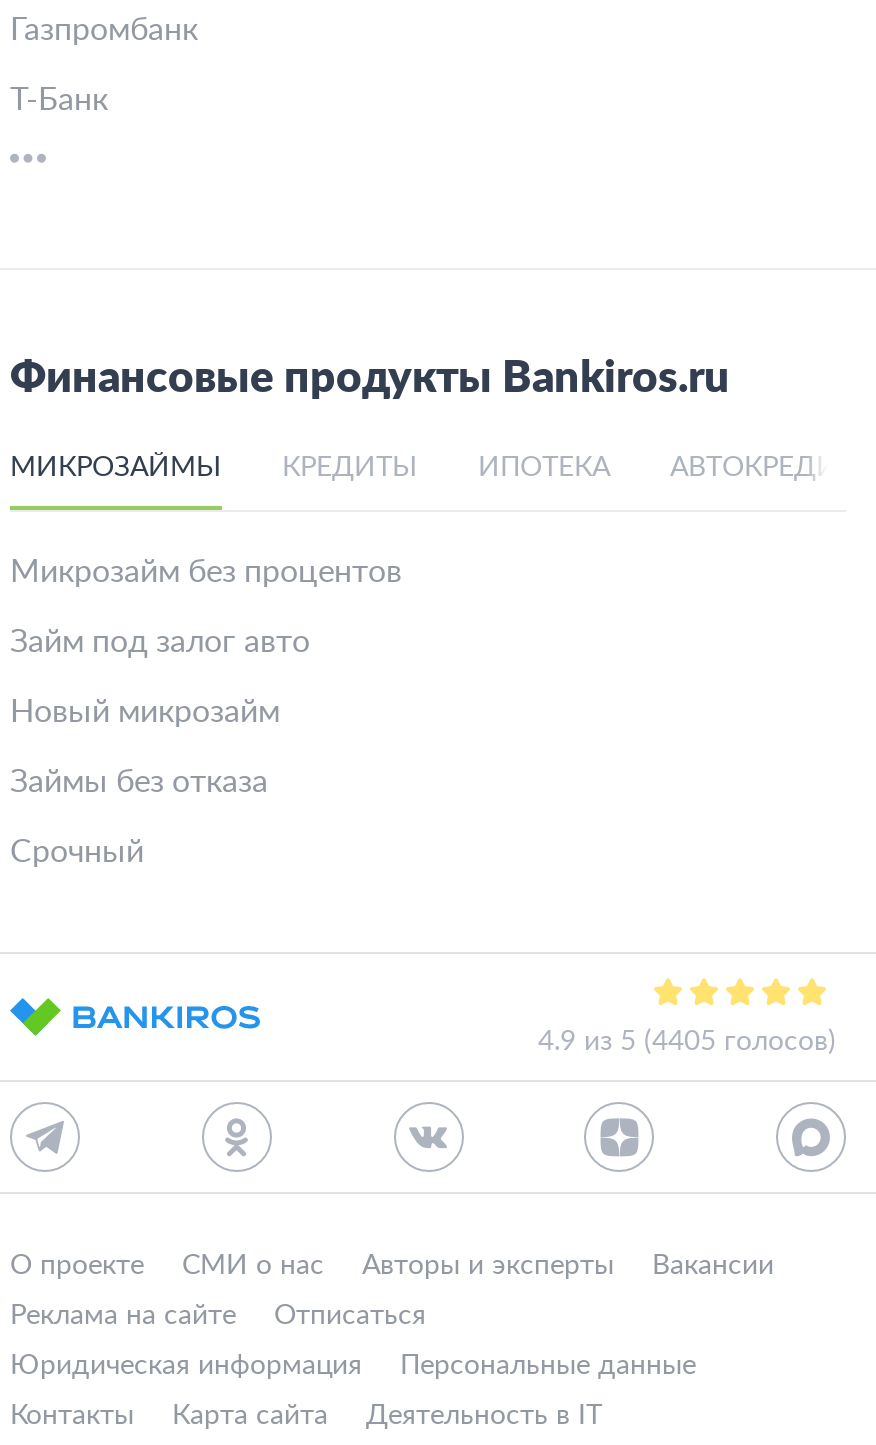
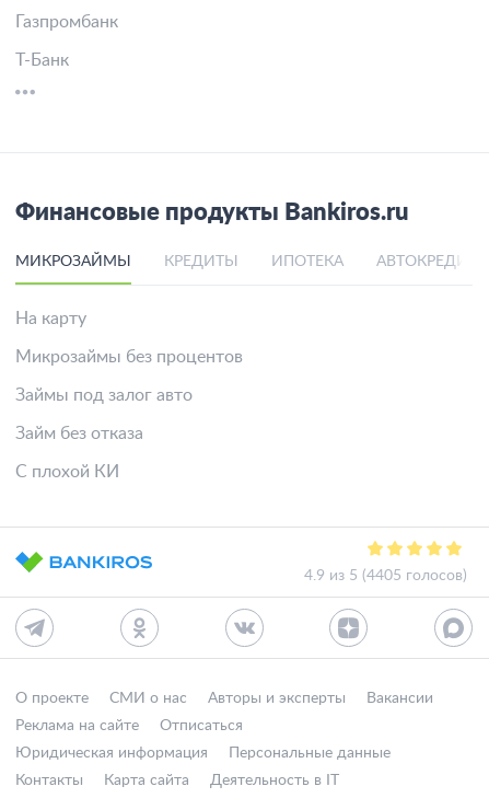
- Микрозайм без процентов
+ На карту

- Займ под залог авто
+ Микрозаймы без процентов

- Новый микрозайм
+ Займы под залог авто

- Займы без отказа
+ Займ без отказа

- Срочный
+ С плохой КИ
